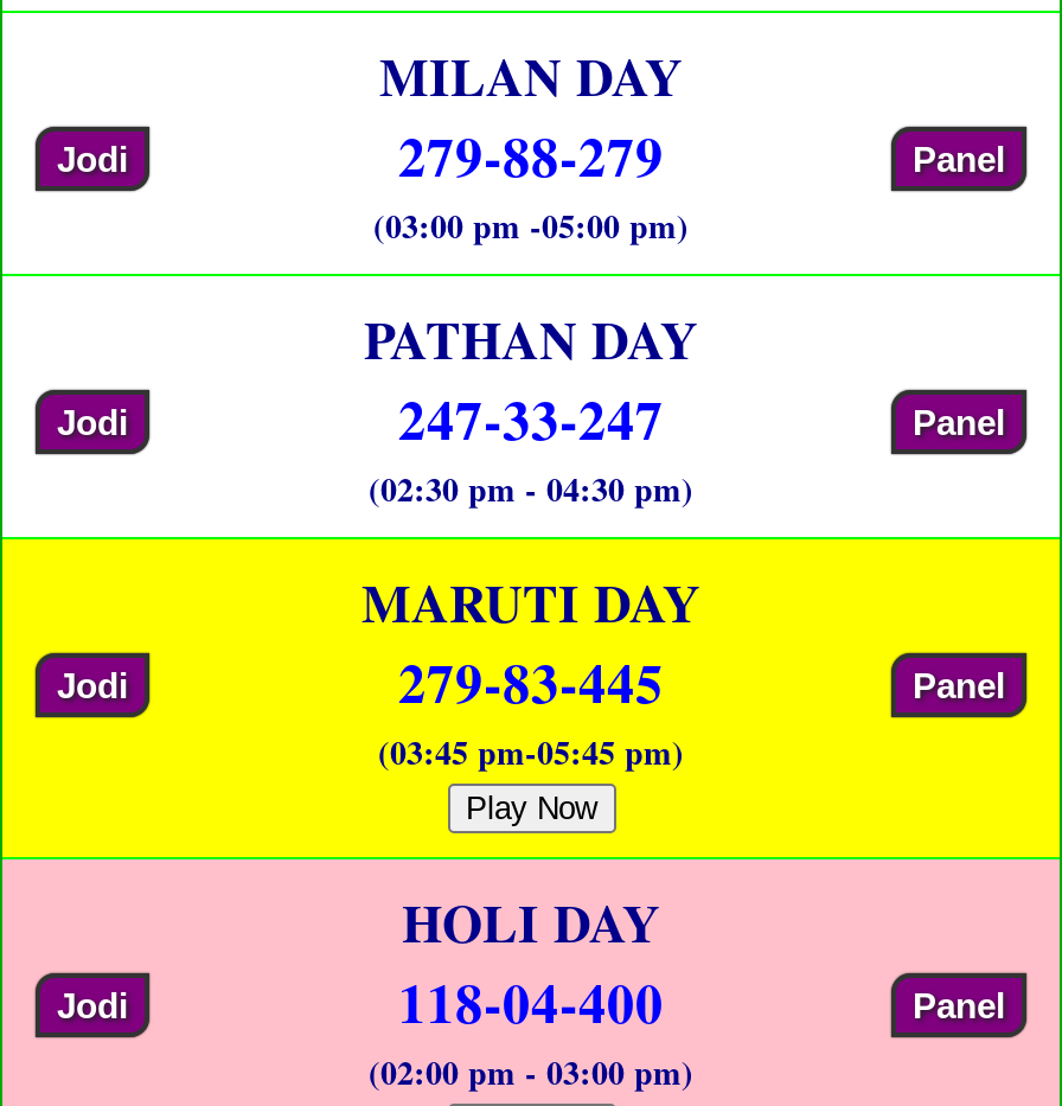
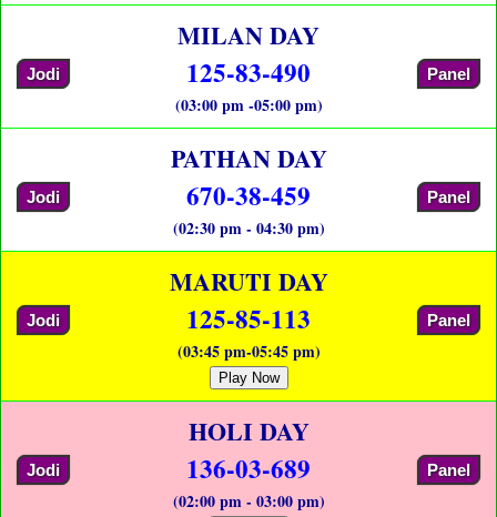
- 279-88-279
+ 125-83-490

- 247-33-247
+ 670-38-459

- 279-83-445
+ 125-85-113

- 118-04-400
+ 136-03-689
